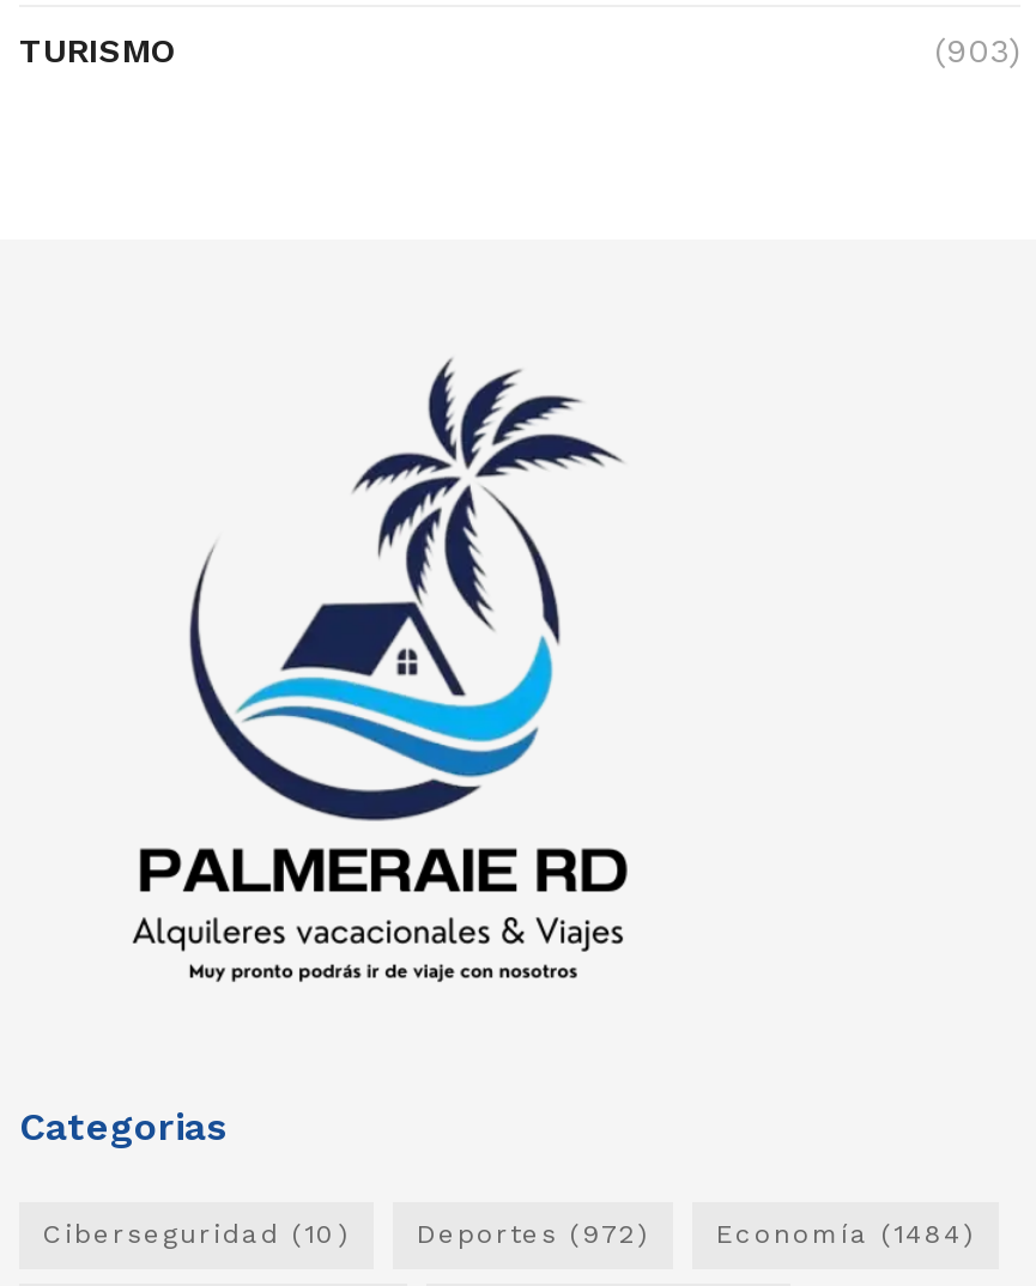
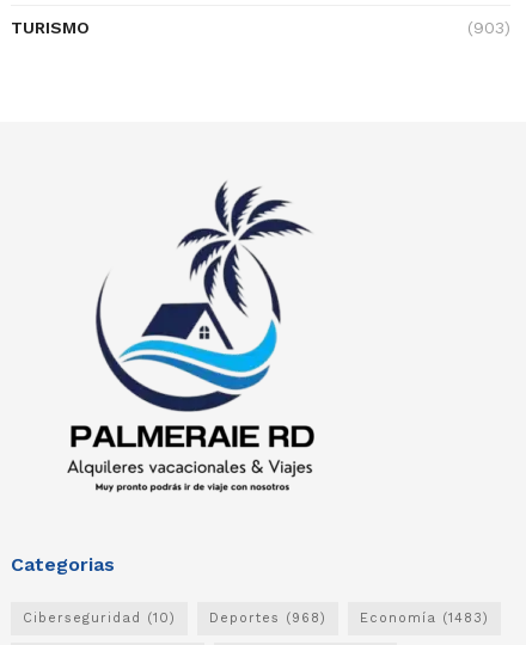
- Deportes (972)
+ Deportes (968)

- Economía (1484)
+ Economía (1483)
